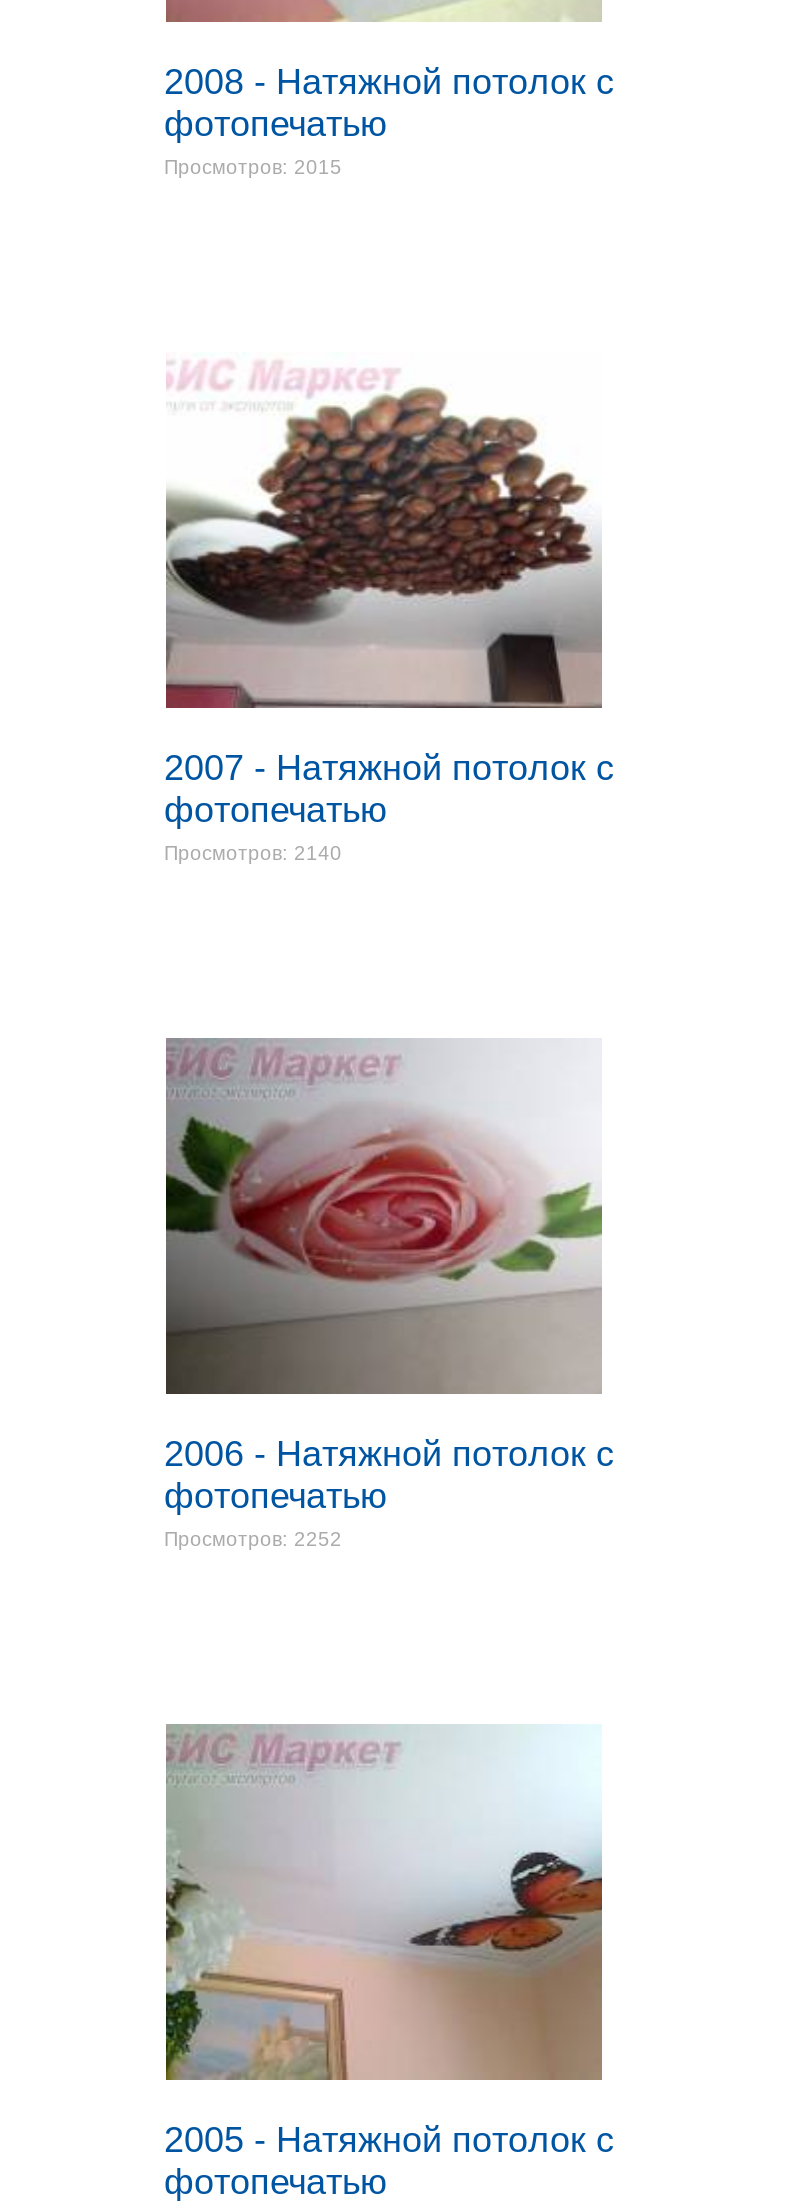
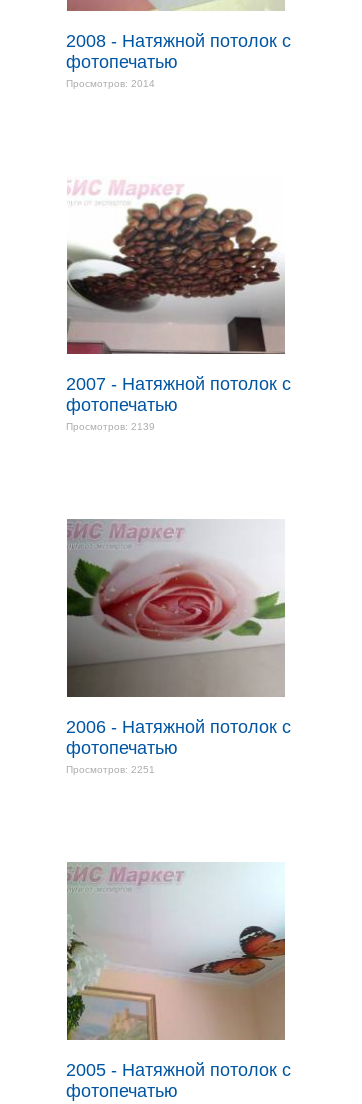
- Просмотров: 2015
+ Просмотров: 2014

- Просмотров: 2140
+ Просмотров: 2139

- Просмотров: 2252
+ Просмотров: 2251
